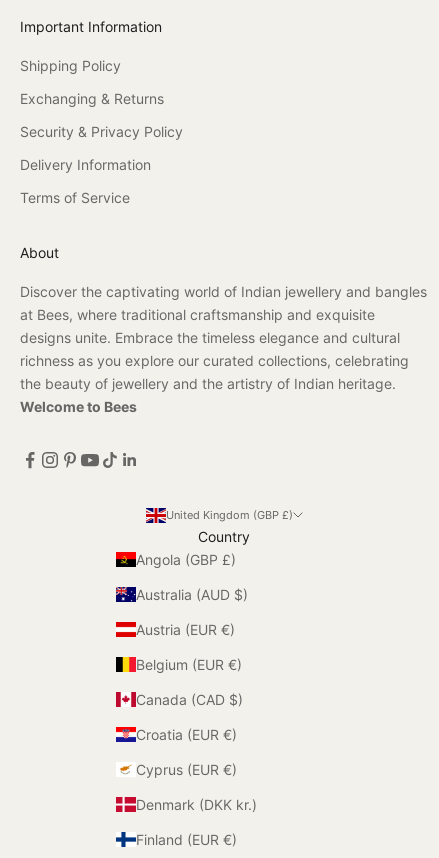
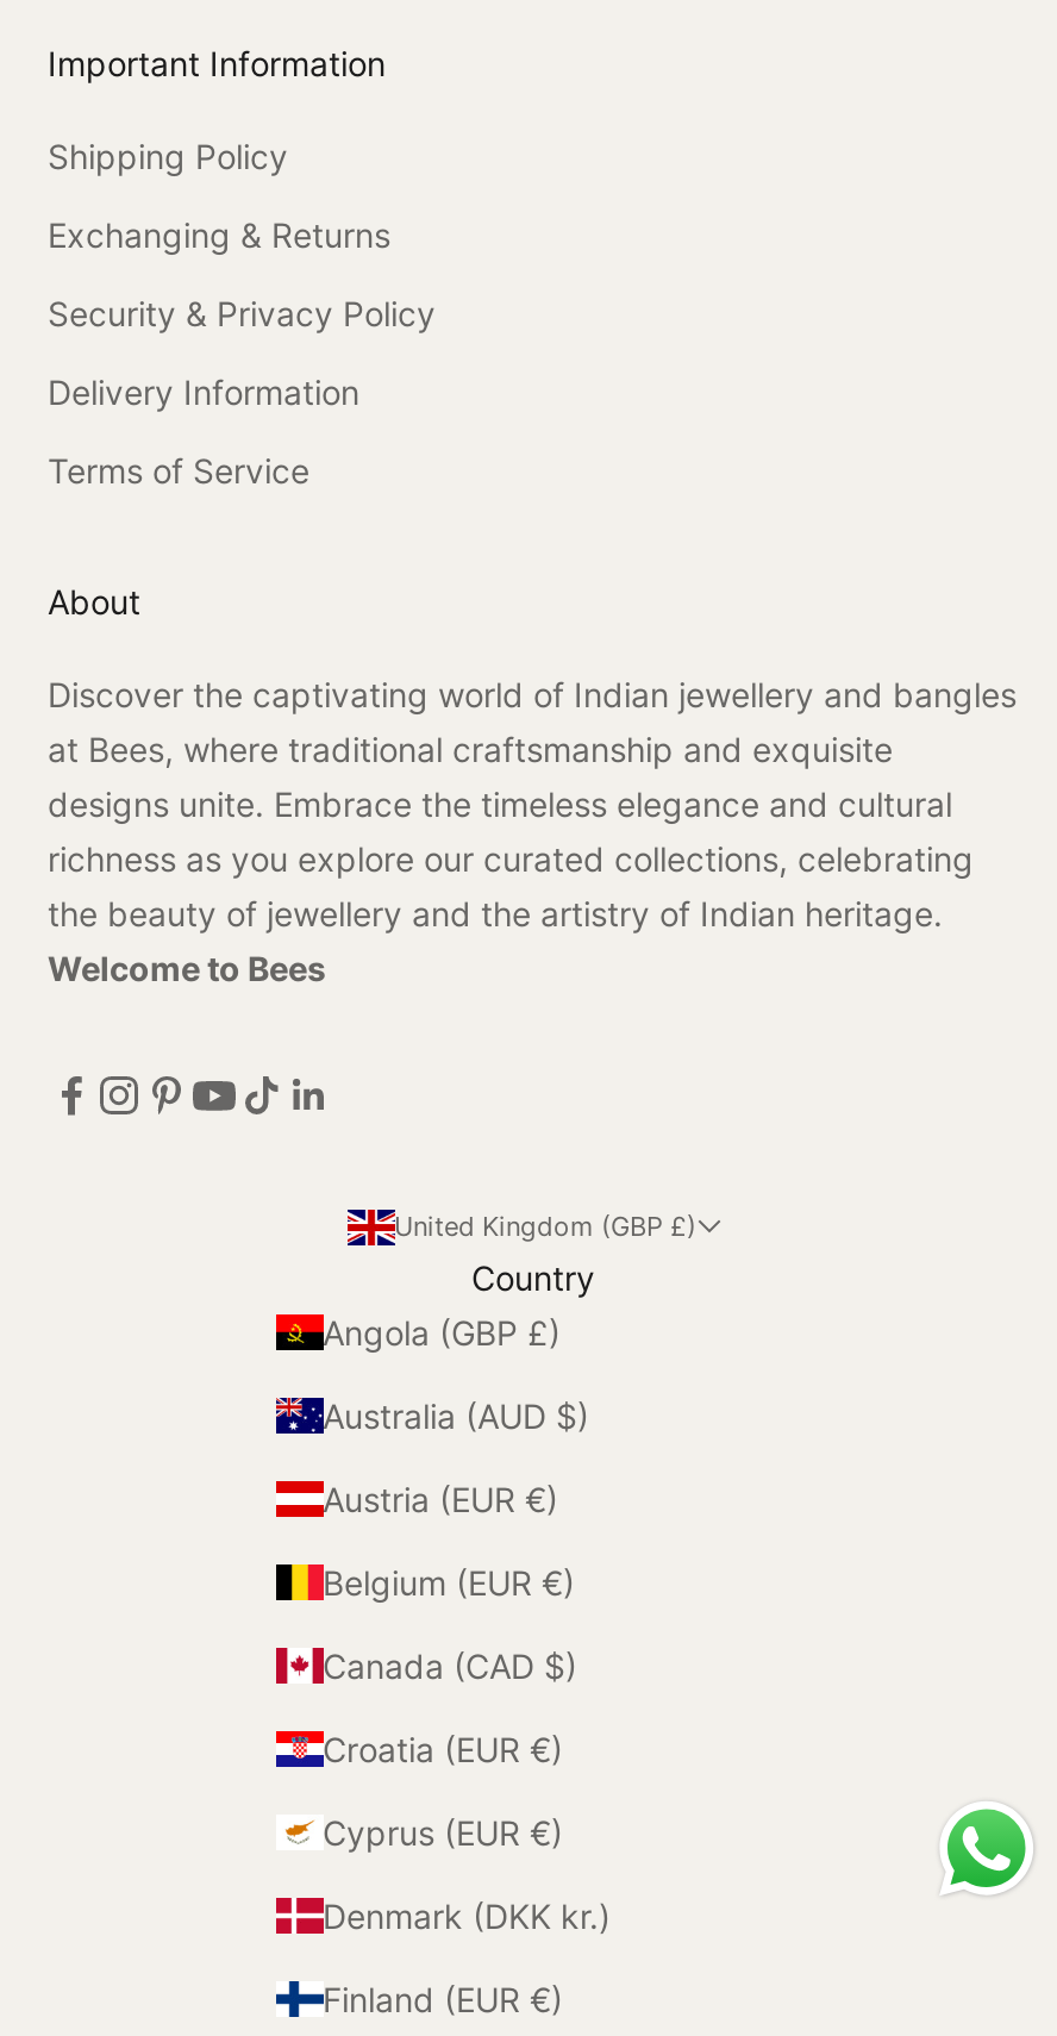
+ [image]
